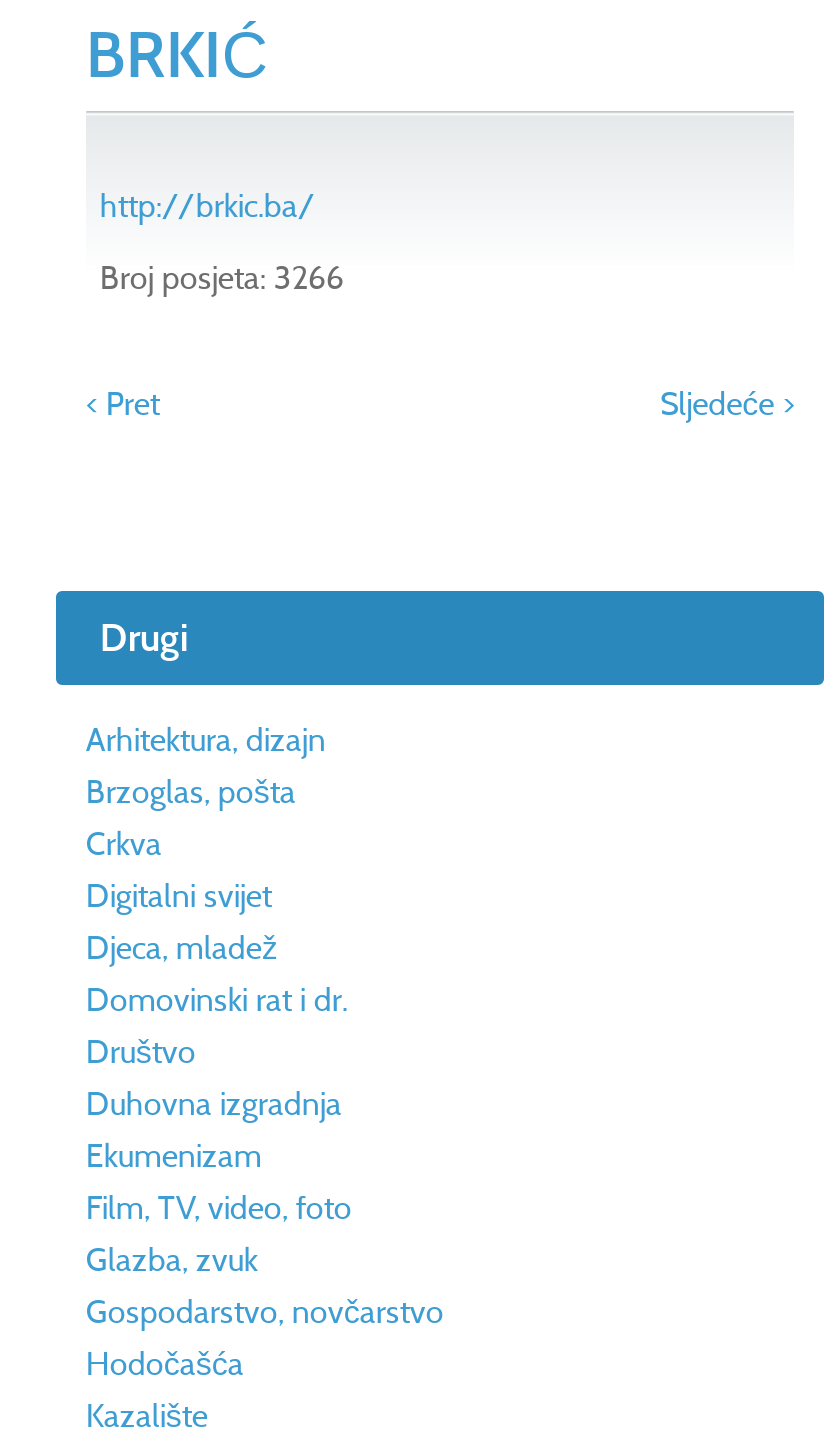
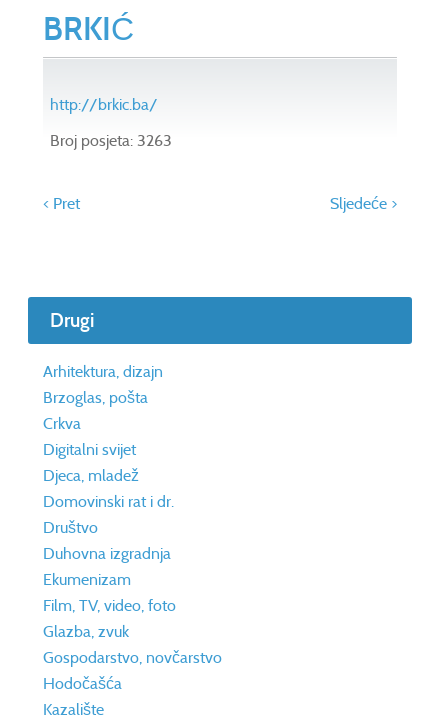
- Broj posjeta: 3266
+ Broj posjeta: 3263
